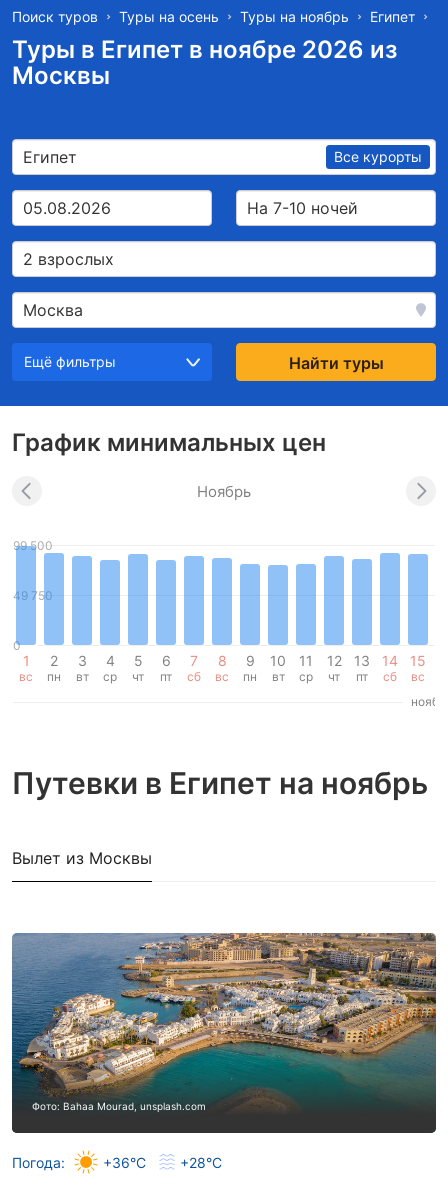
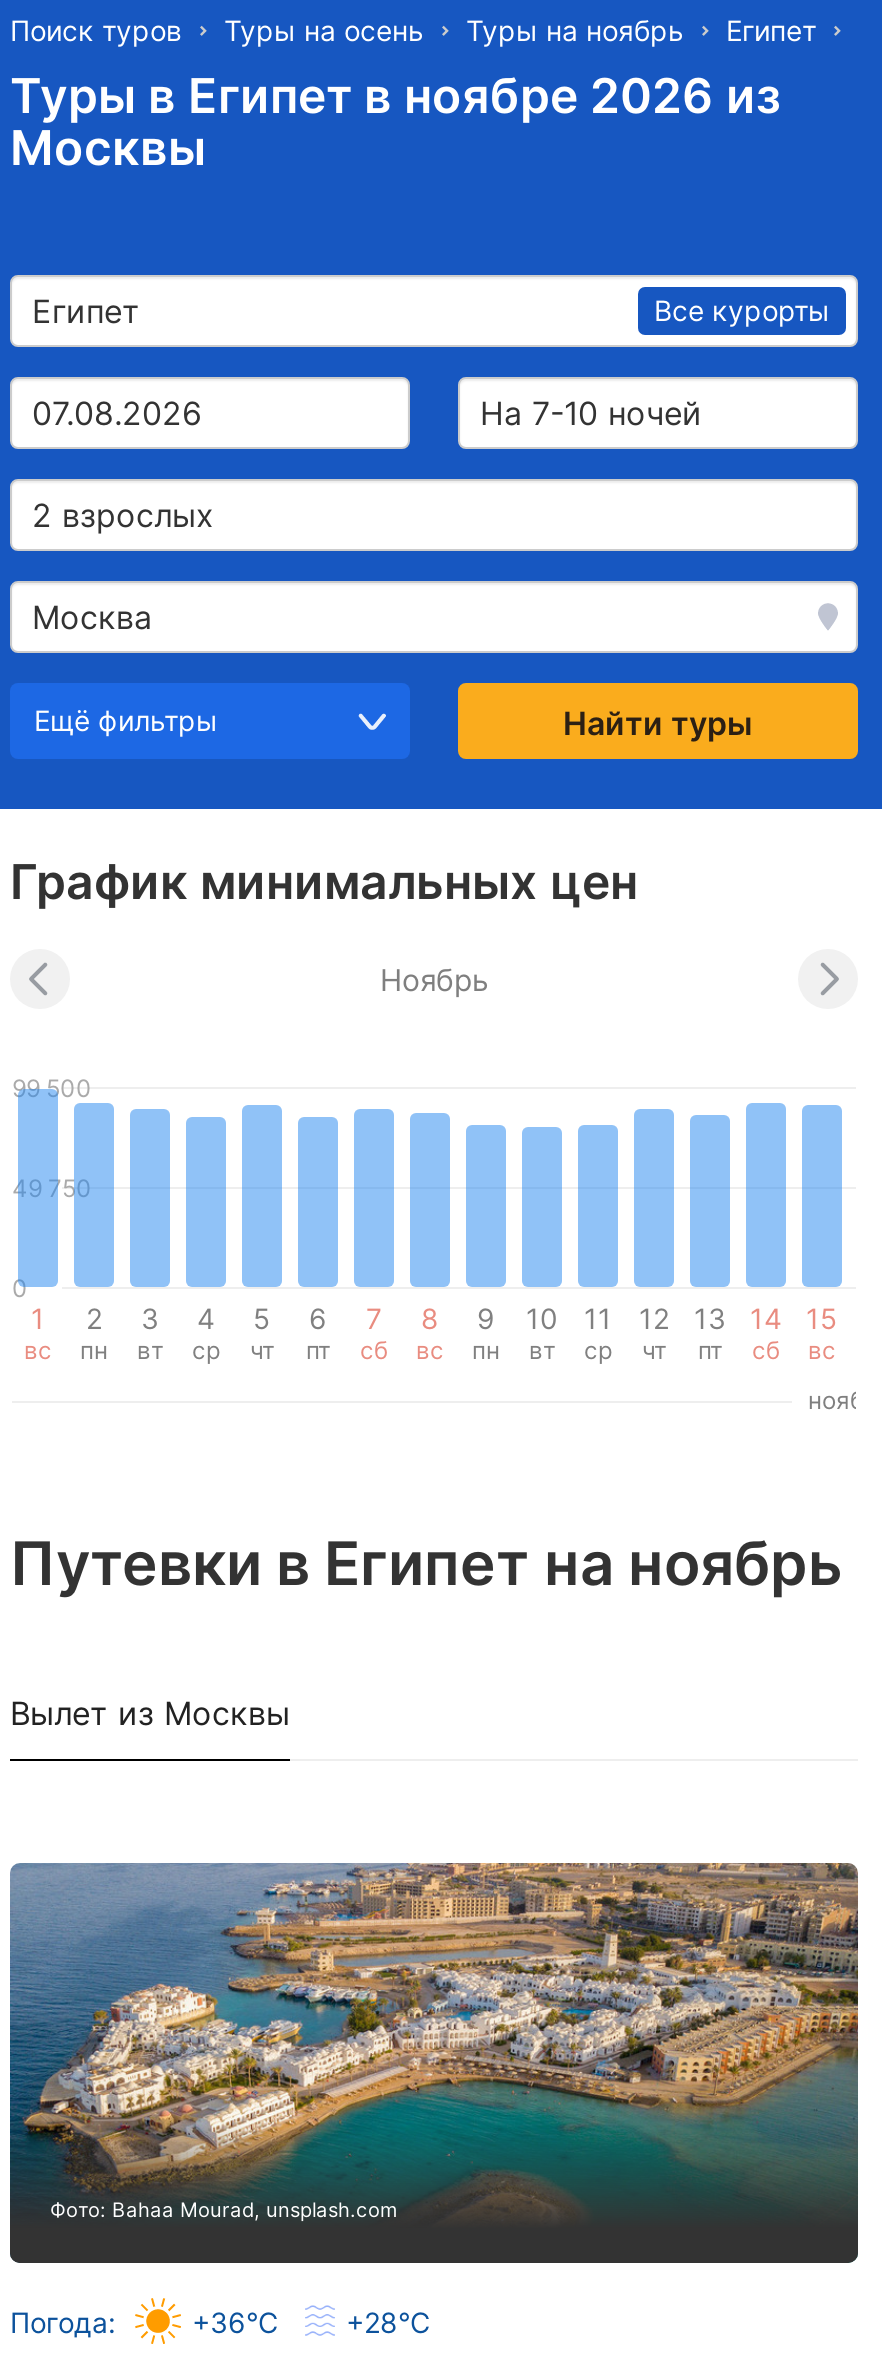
- 05.08.2026
+ 07.08.2026
